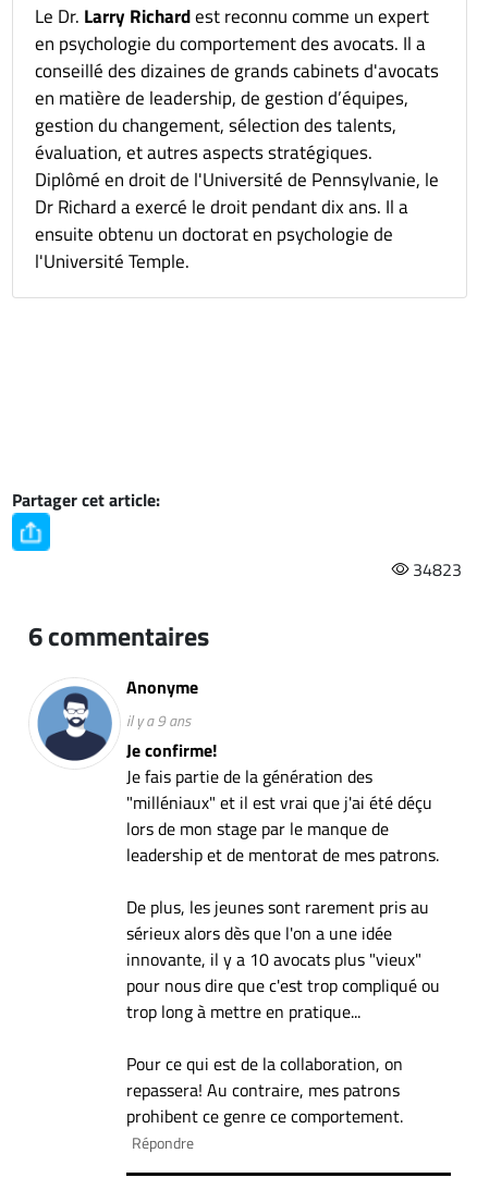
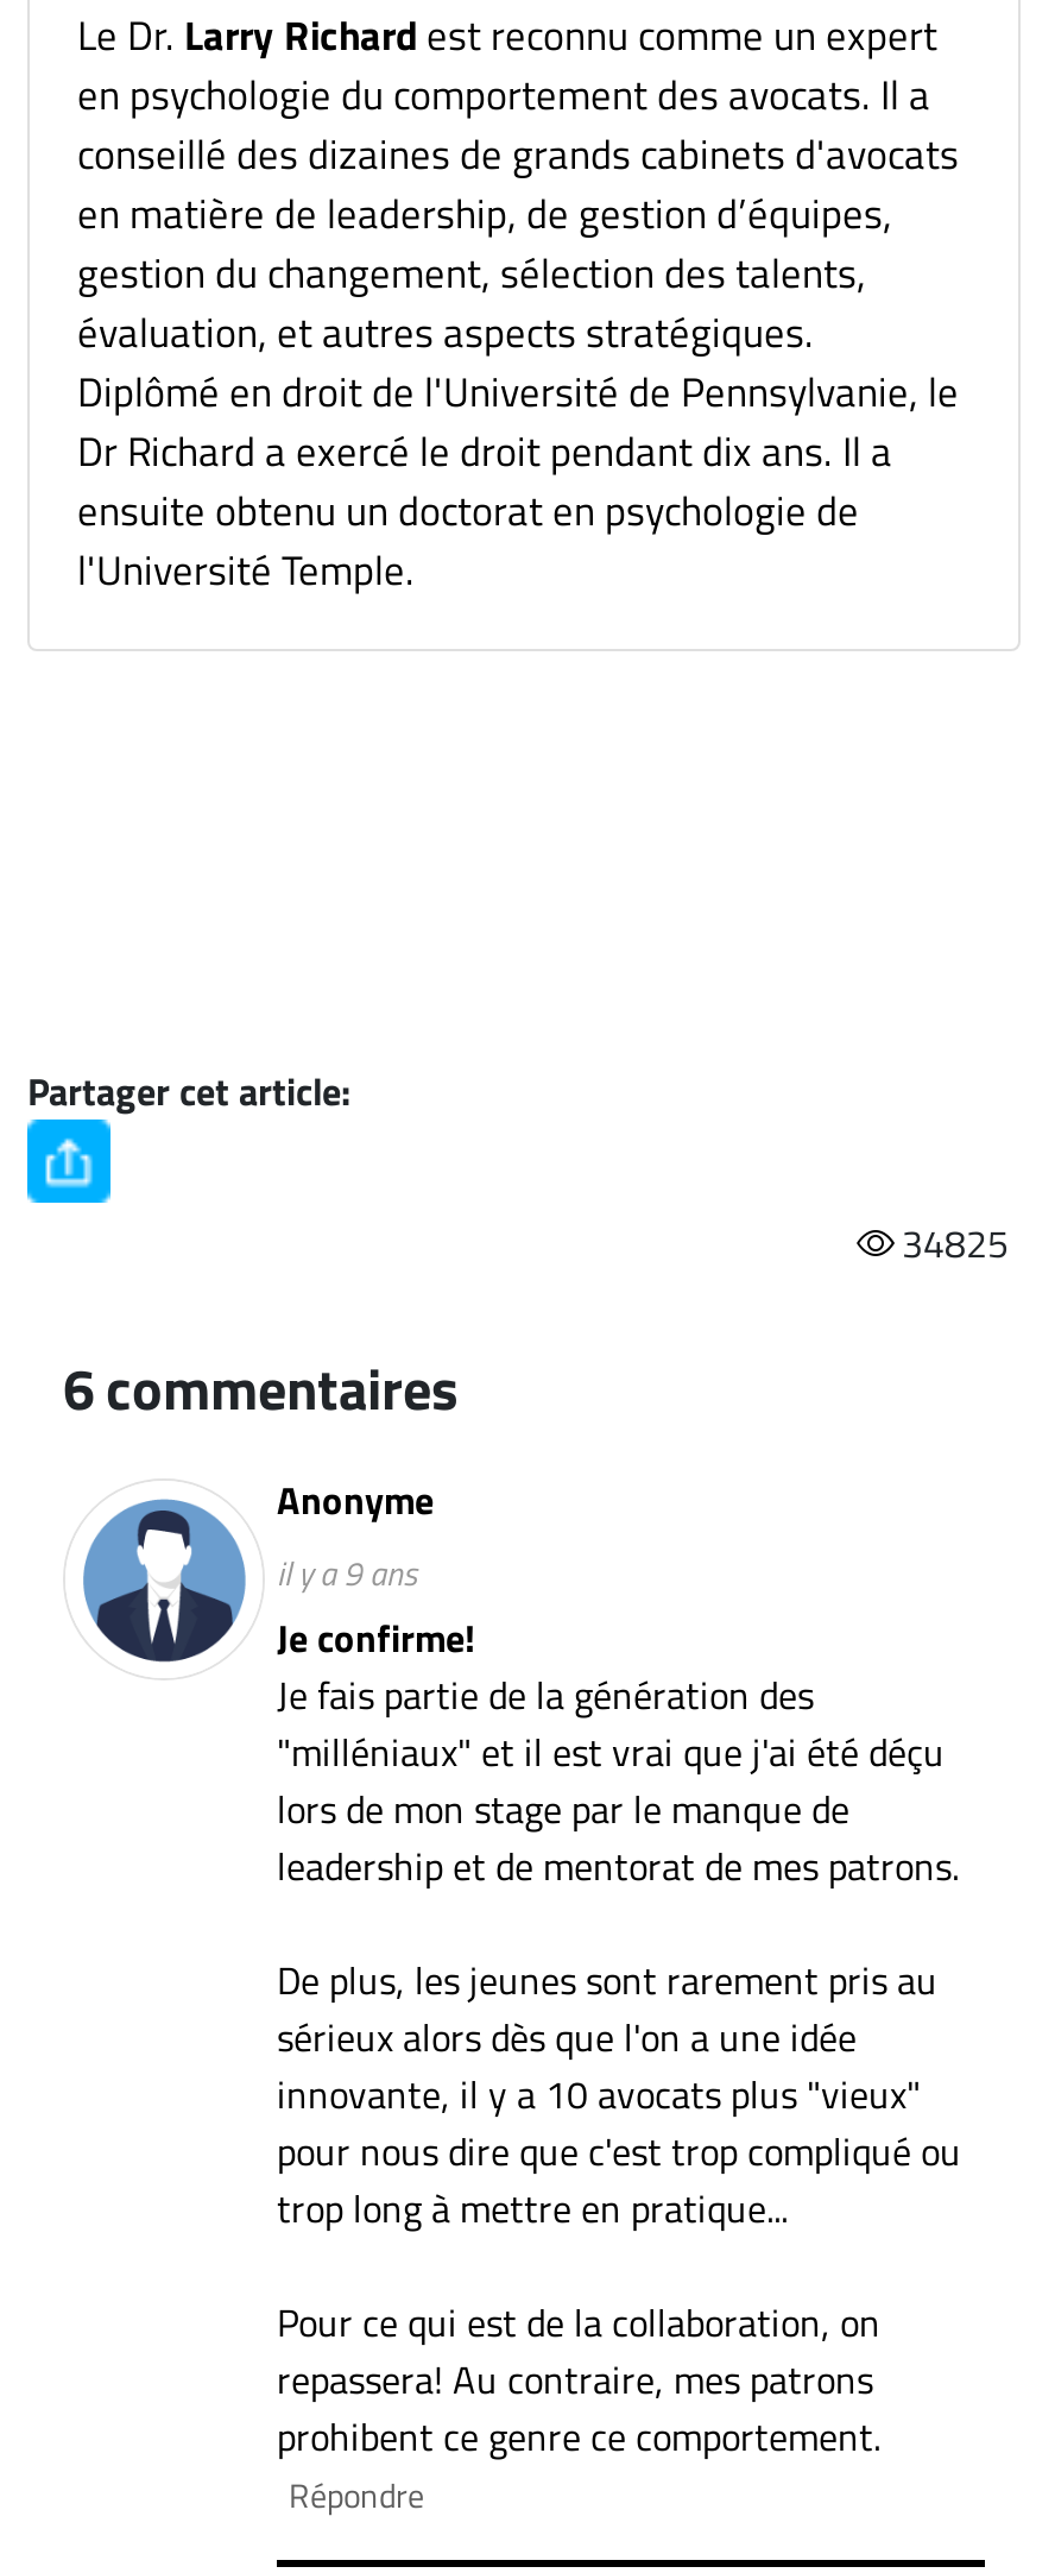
- 34823
+ 34825

- [image]
+ [image]
